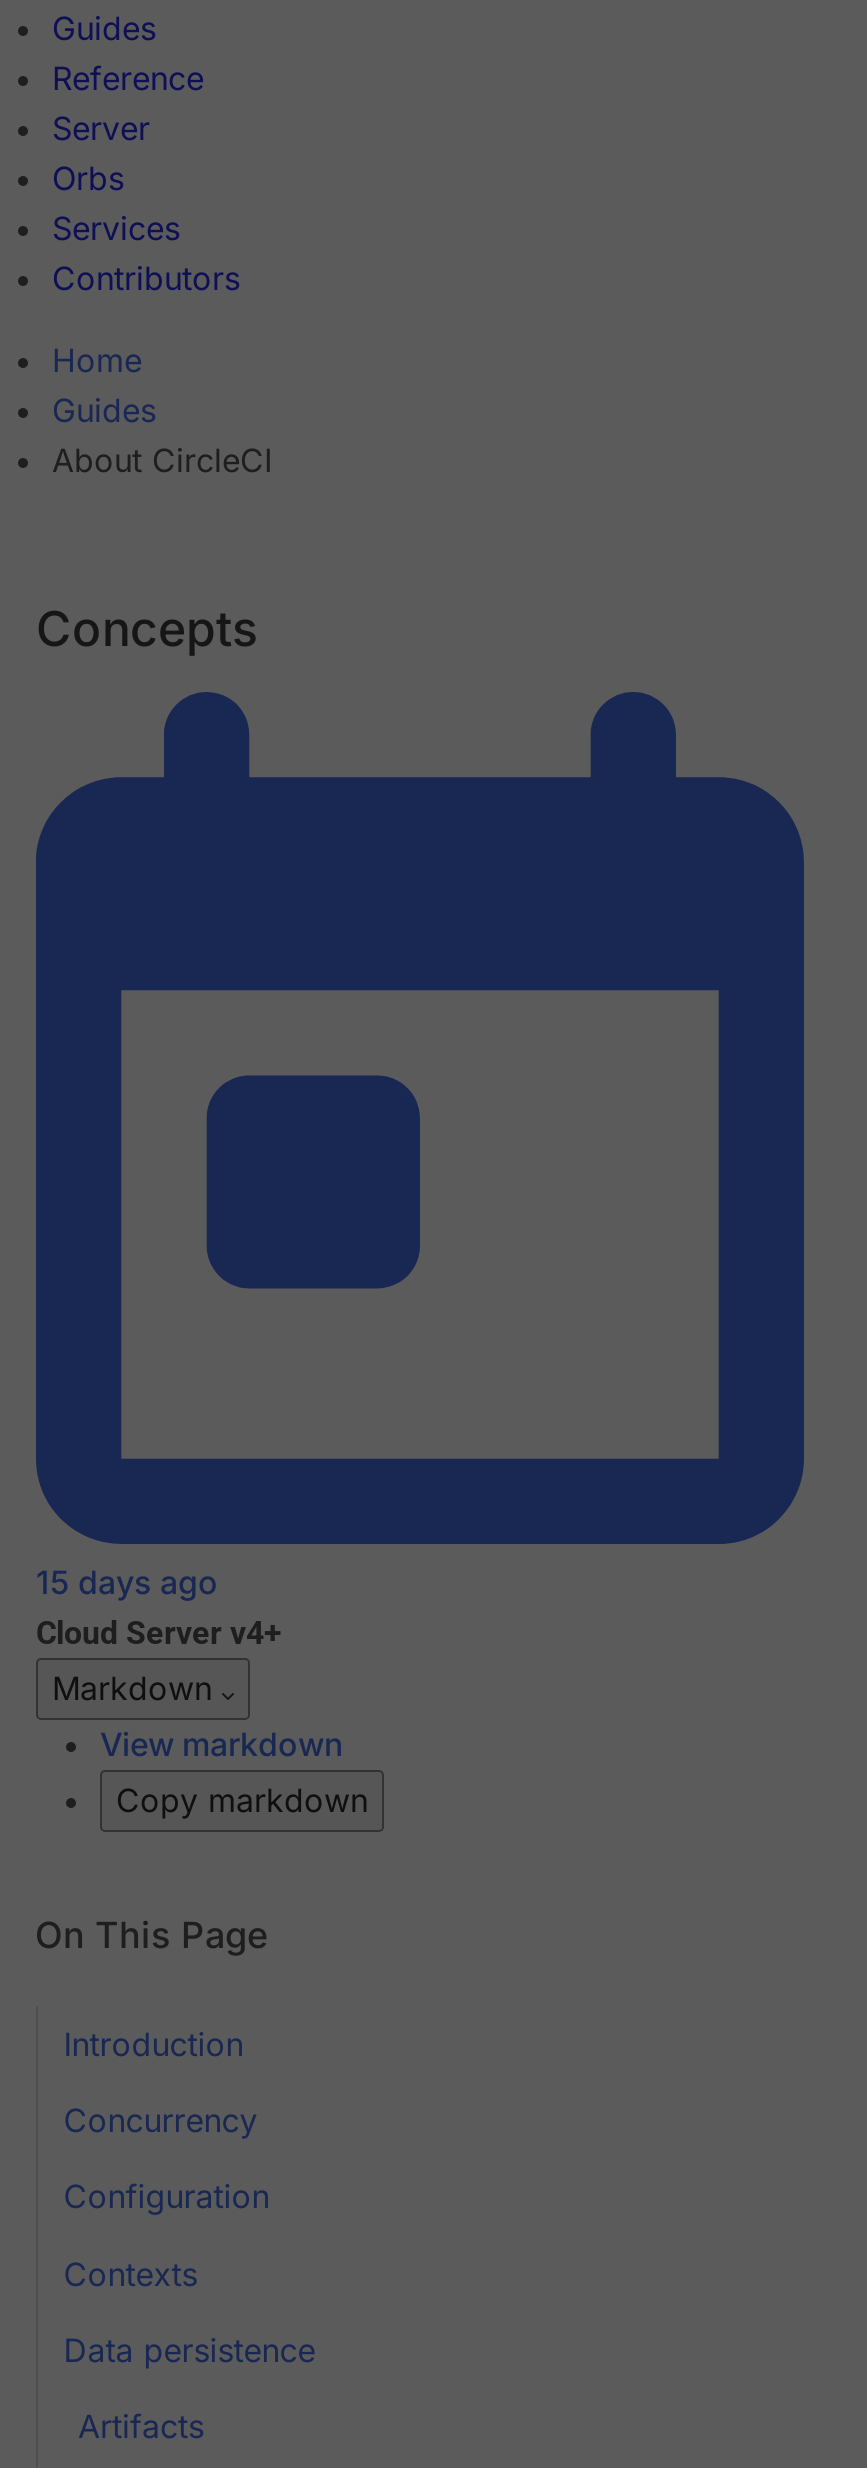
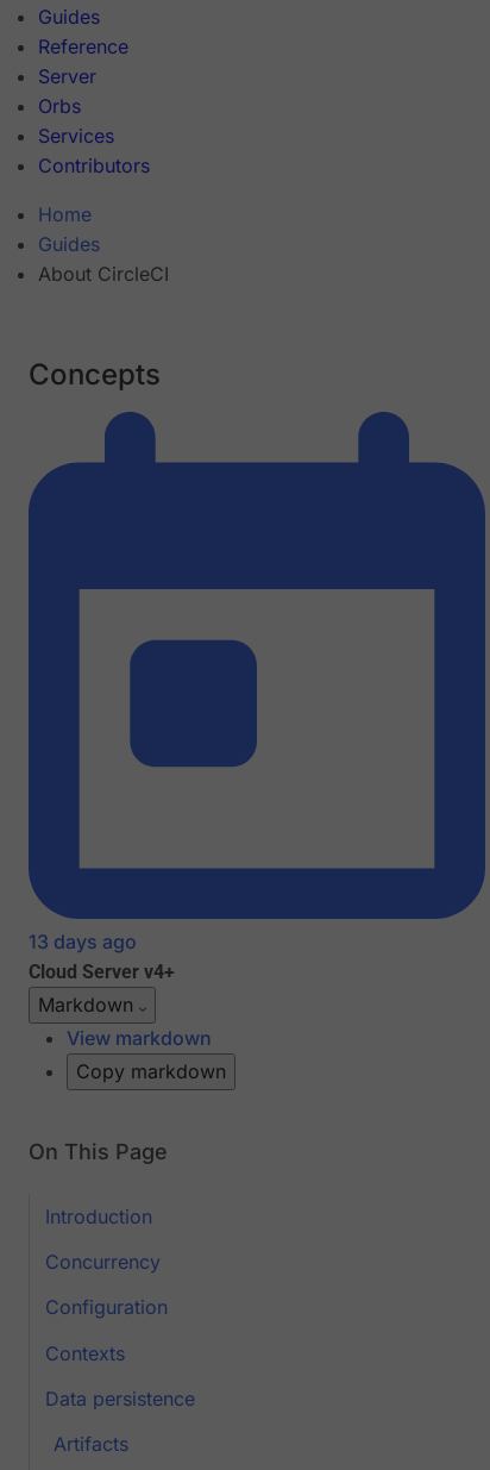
- 15 days ago
+ 13 days ago
